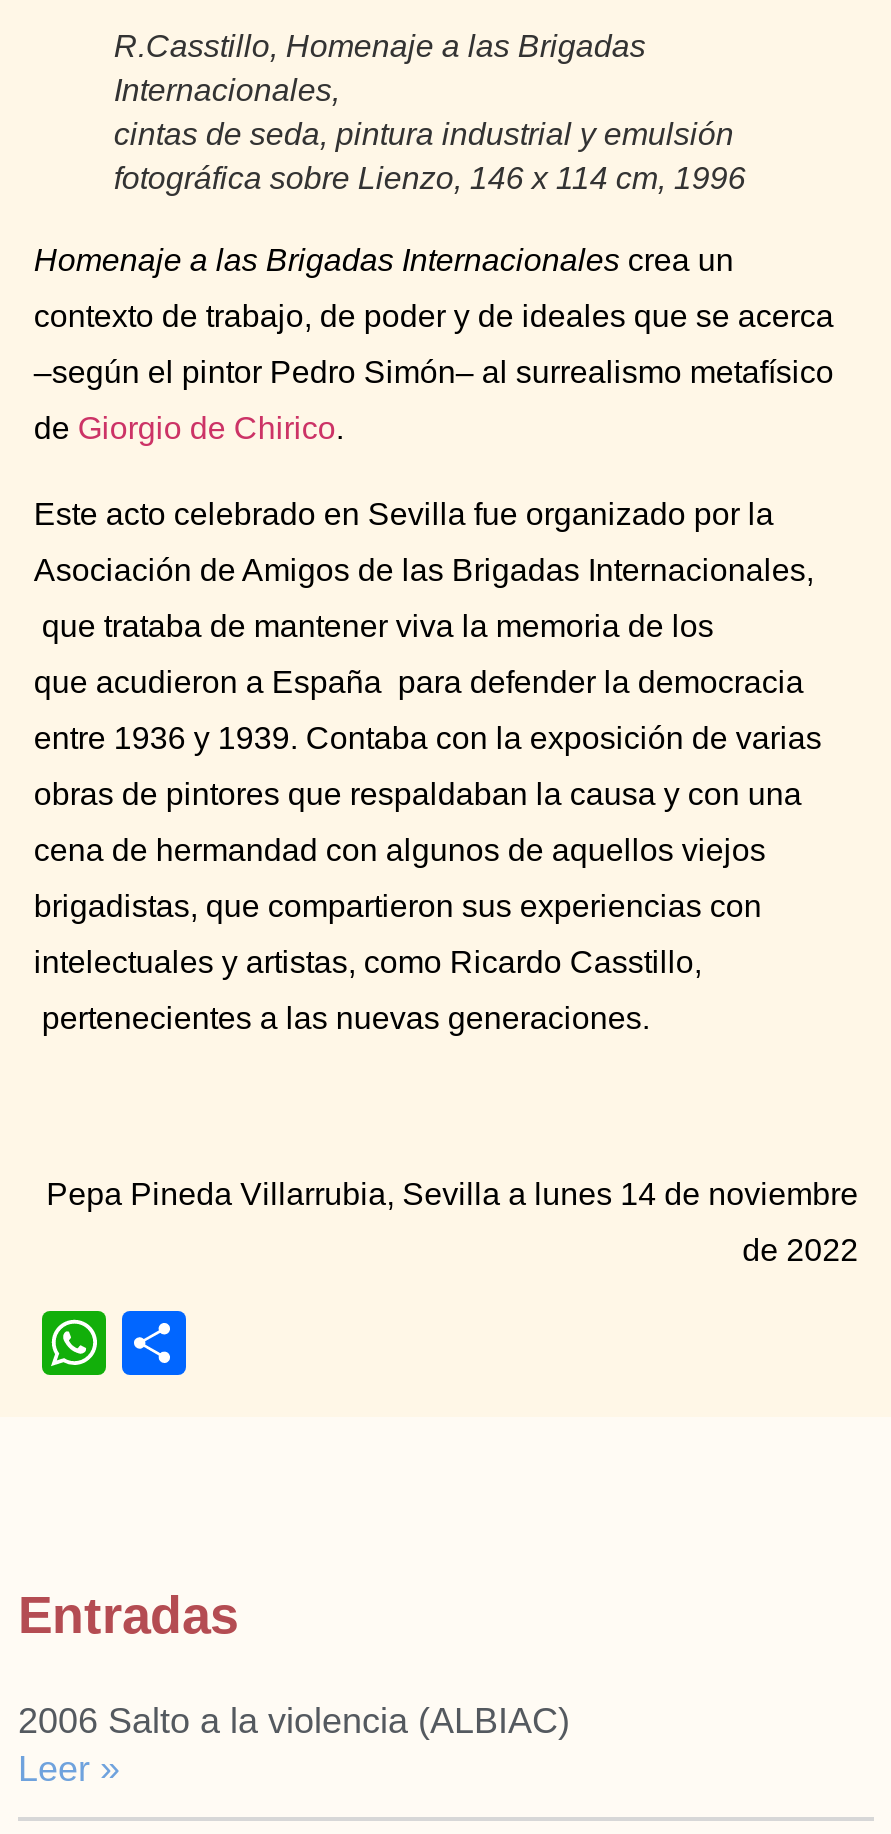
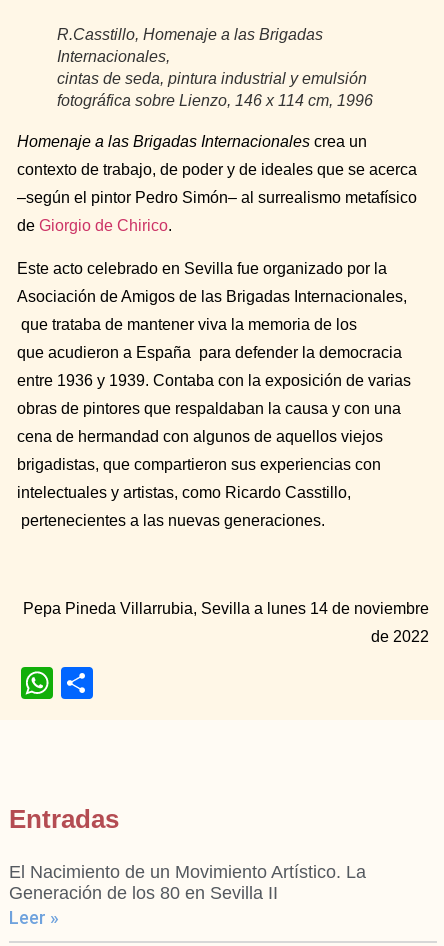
- 2006 Salto a la violencia (ALBIAC)
+ El Nacimiento de un Movimiento Artístico. La
+ Generación de los 80 en Sevilla II
